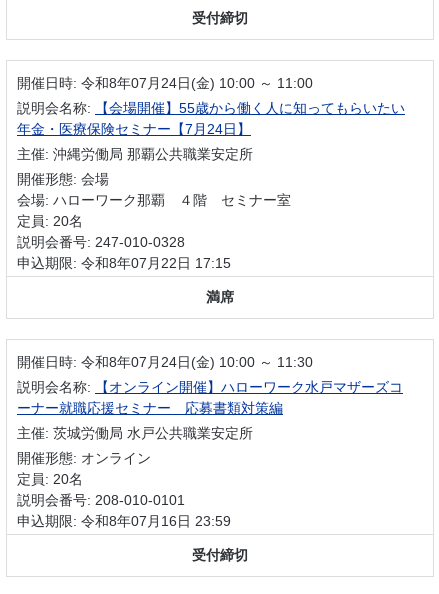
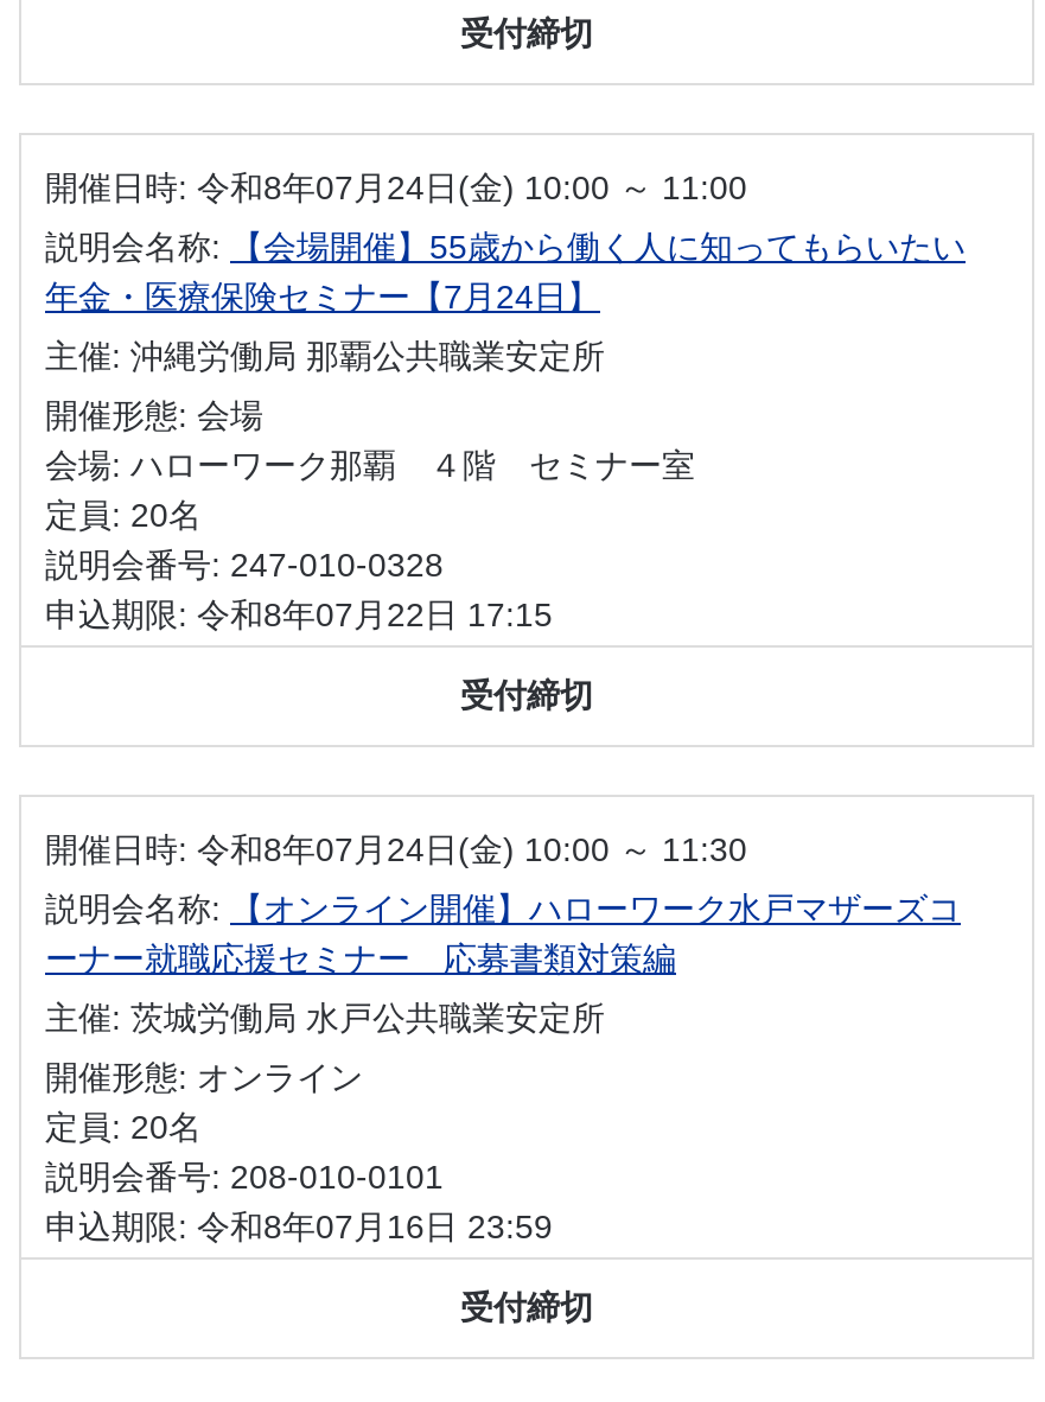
- 満席
+ 受付締切
